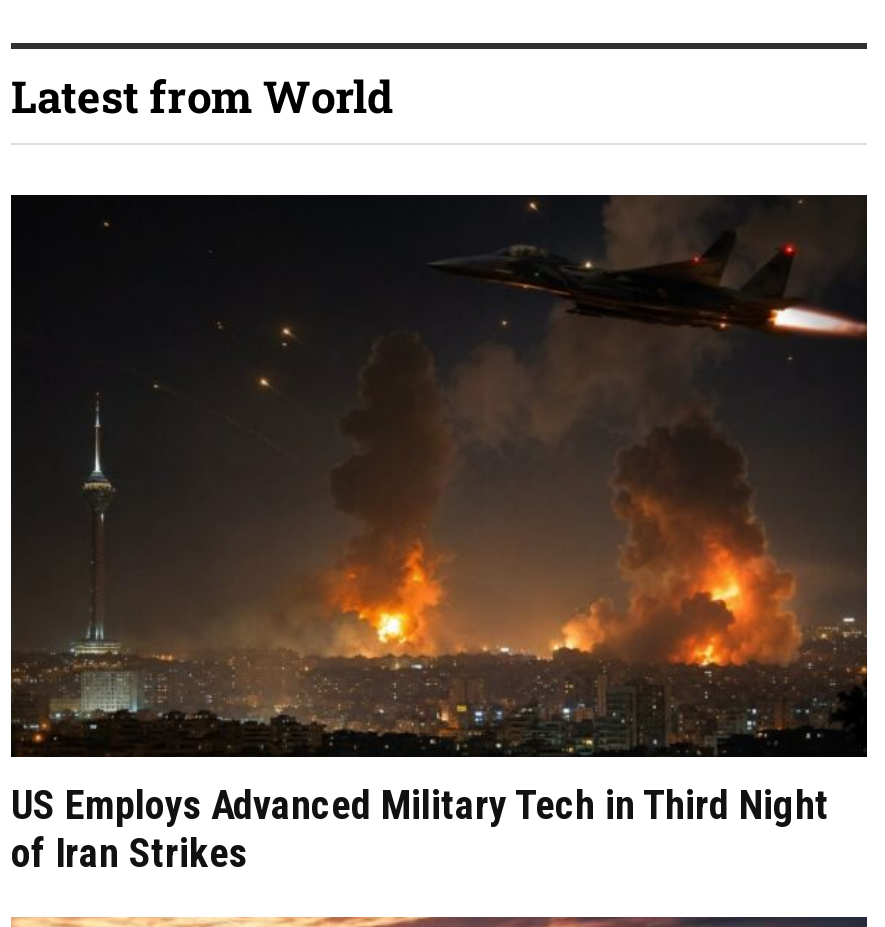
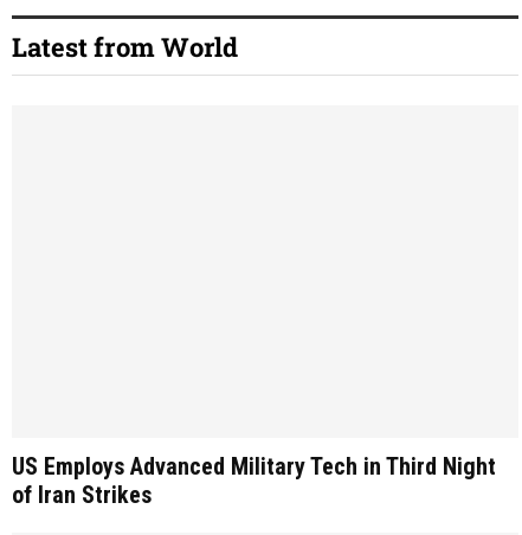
- [image]
